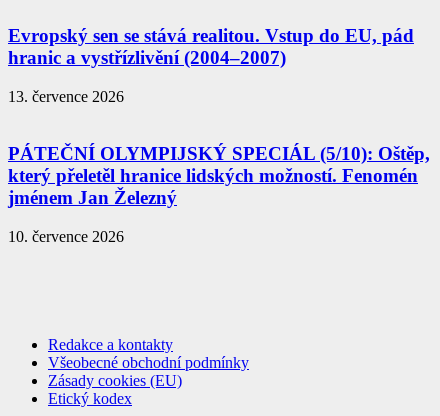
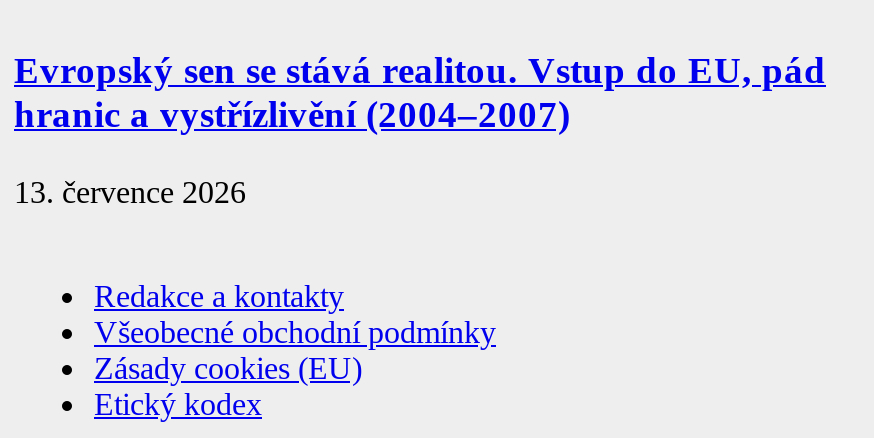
- PÁTEČNÍ OLYMPIJSKÝ SPECIÁL (5/10): Oštěp,
- který přeletěl hranice lidských možností. Fenomén
- jménem Jan Železný
- 10. července 2026
